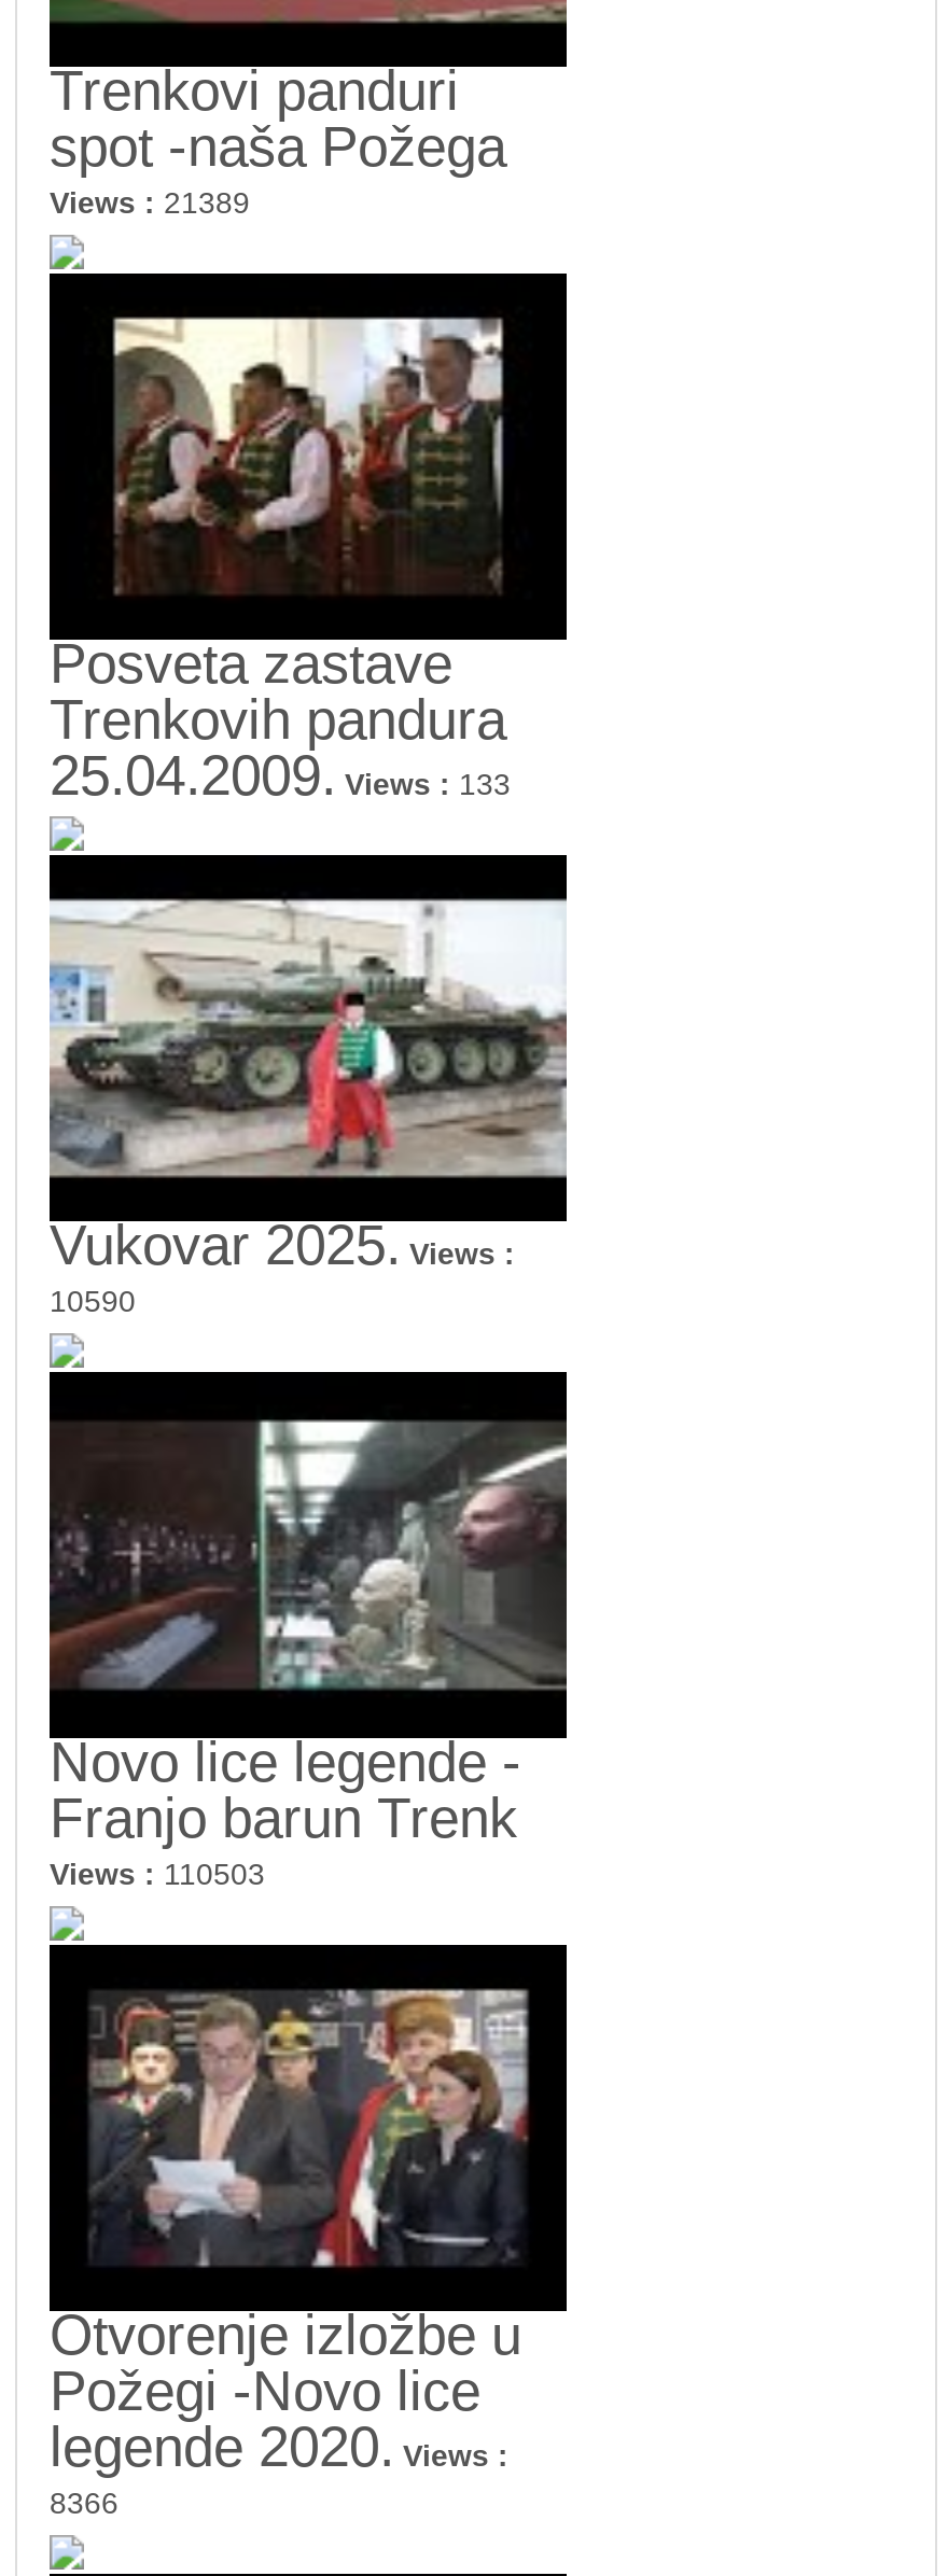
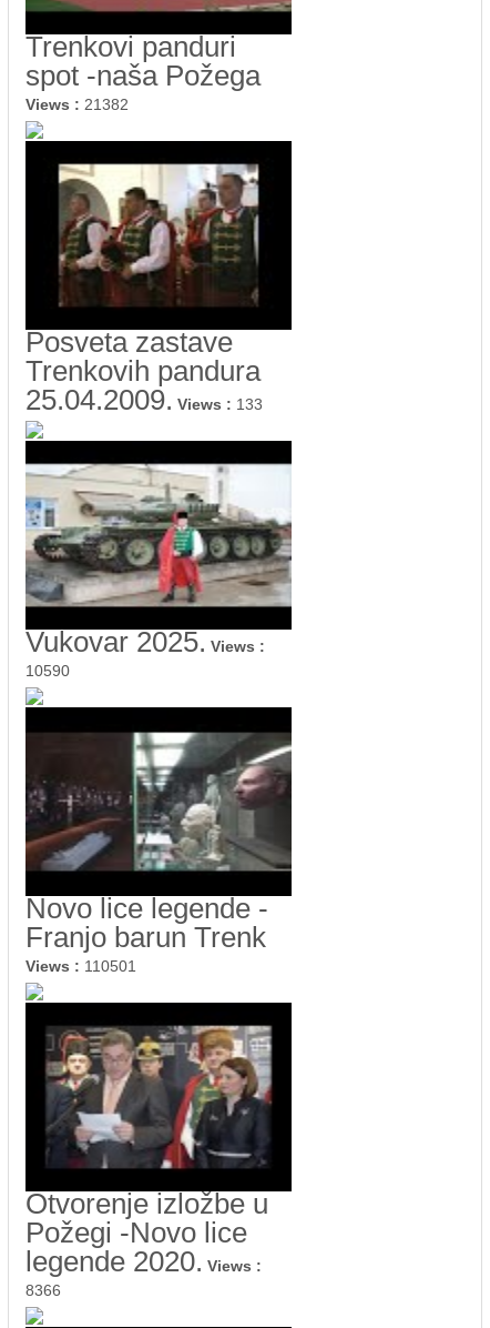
- Views : 21389
+ Views : 21382

- Views : 110503
+ Views : 110501
